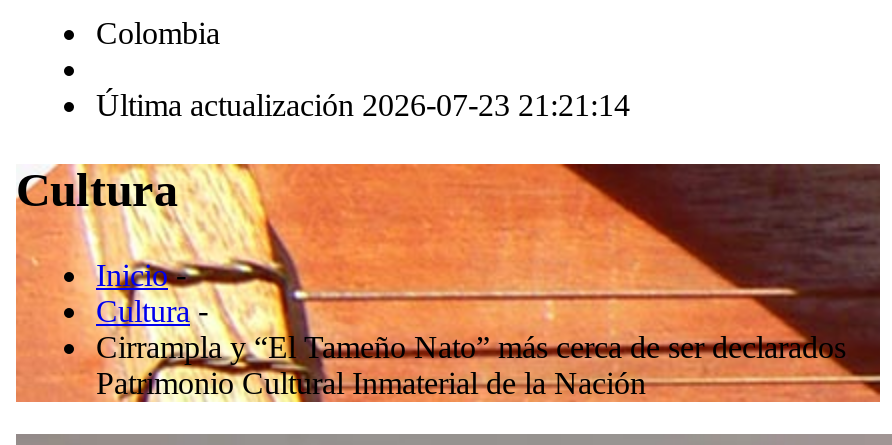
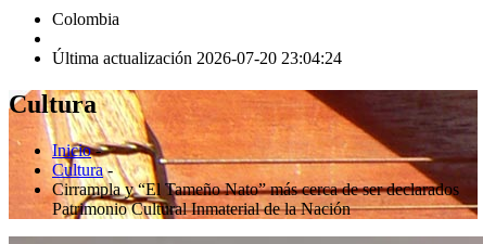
- Última actualización 2026-07-23 21:21:14
+ Última actualización 2026-07-20 23:04:24
